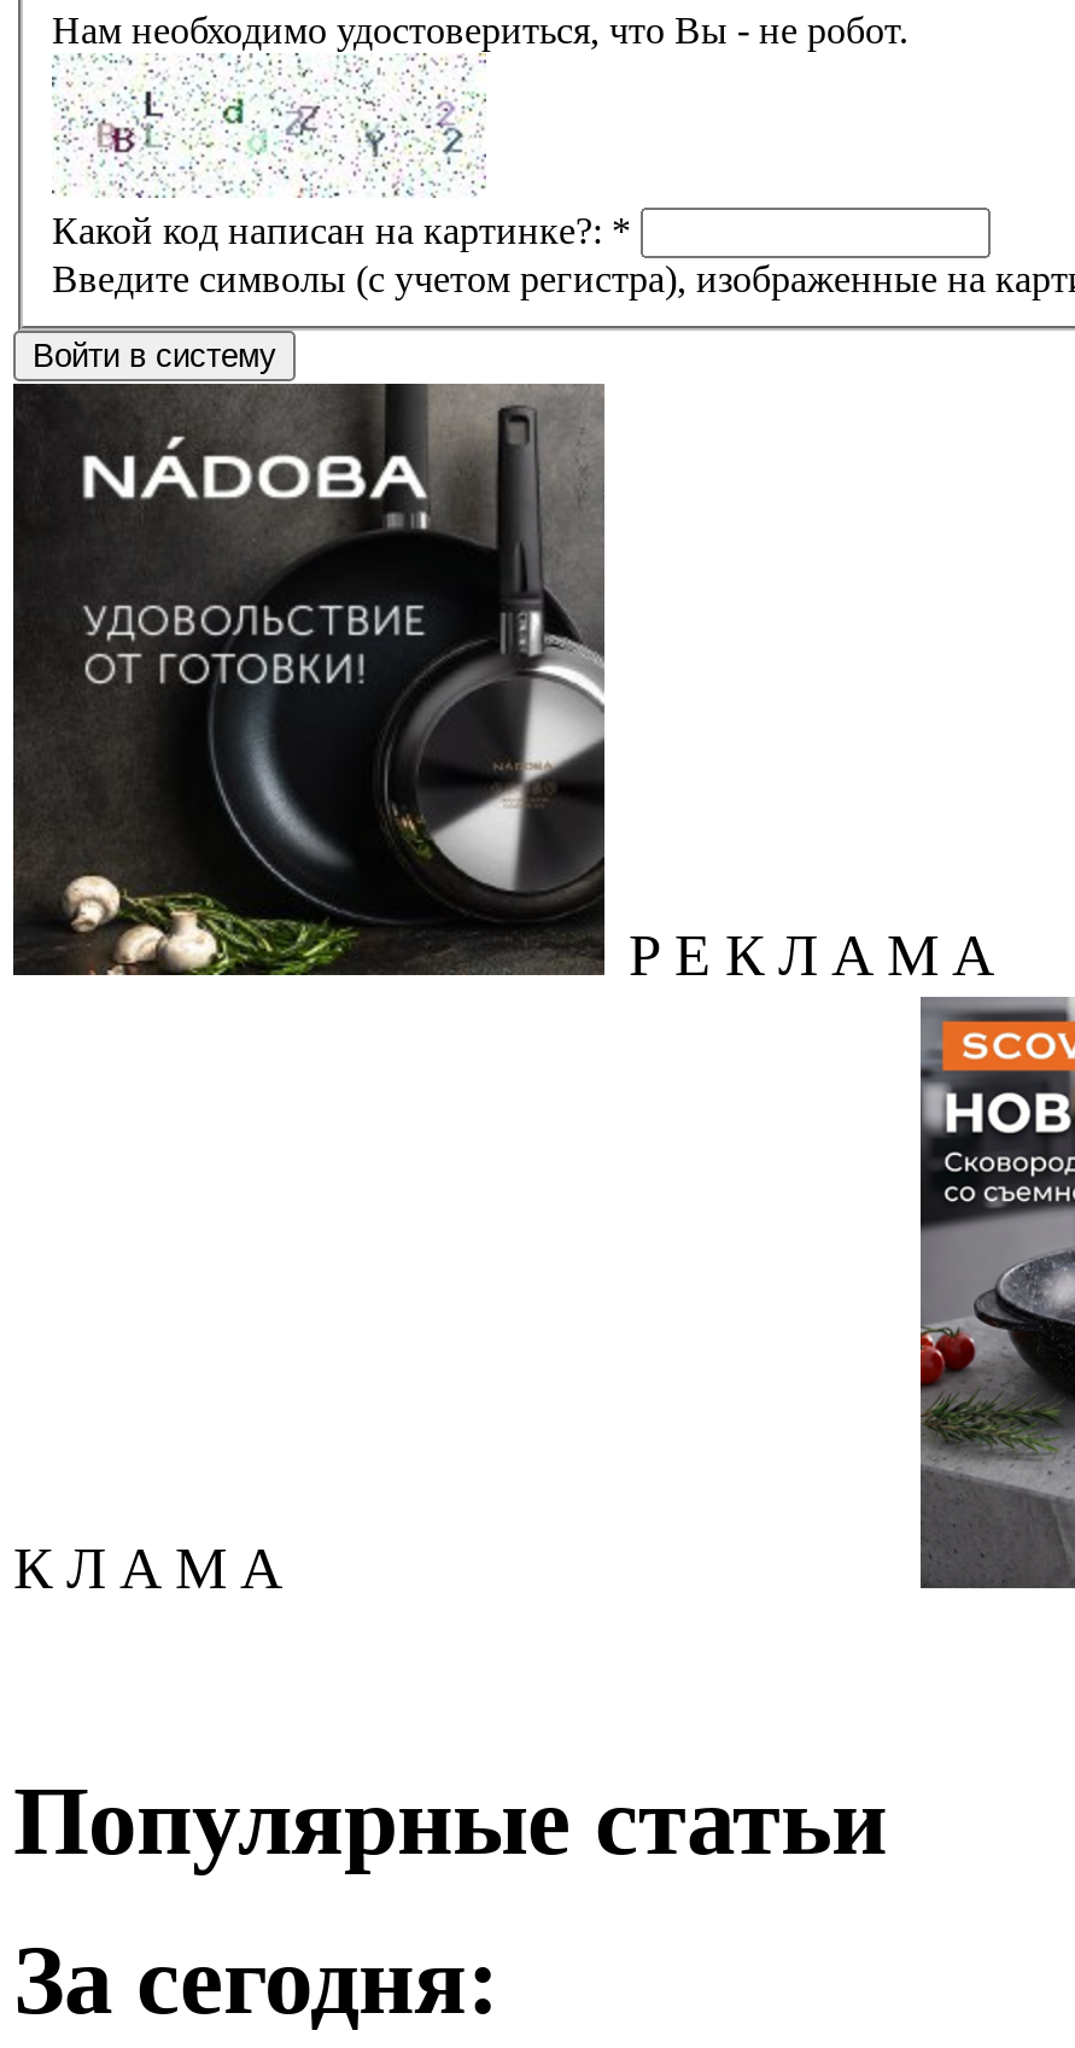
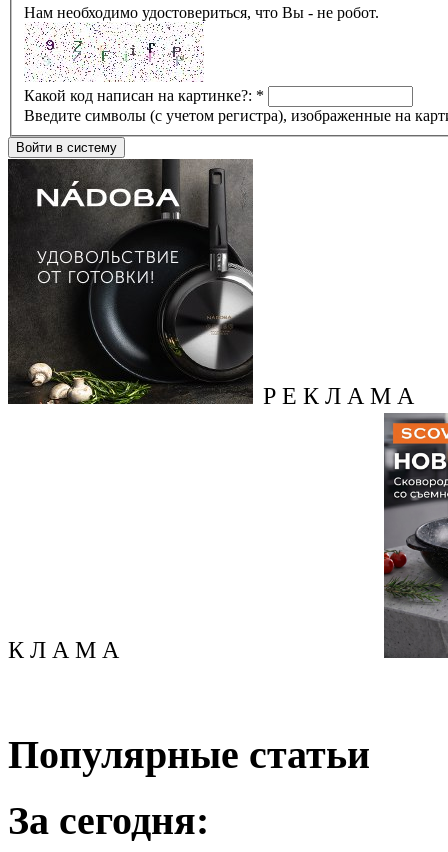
- [image]
+ [image]
